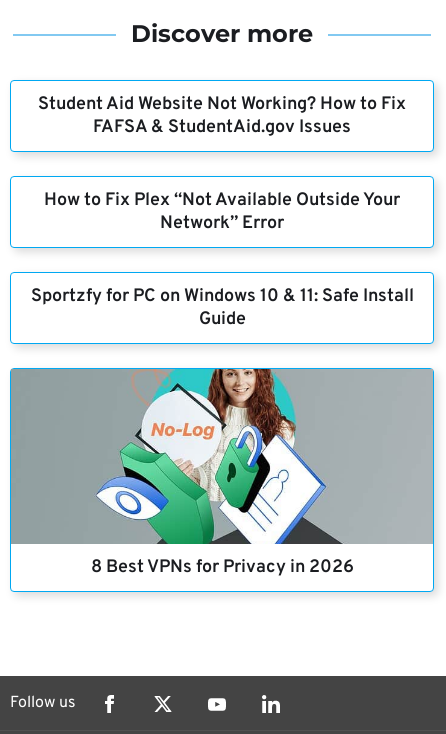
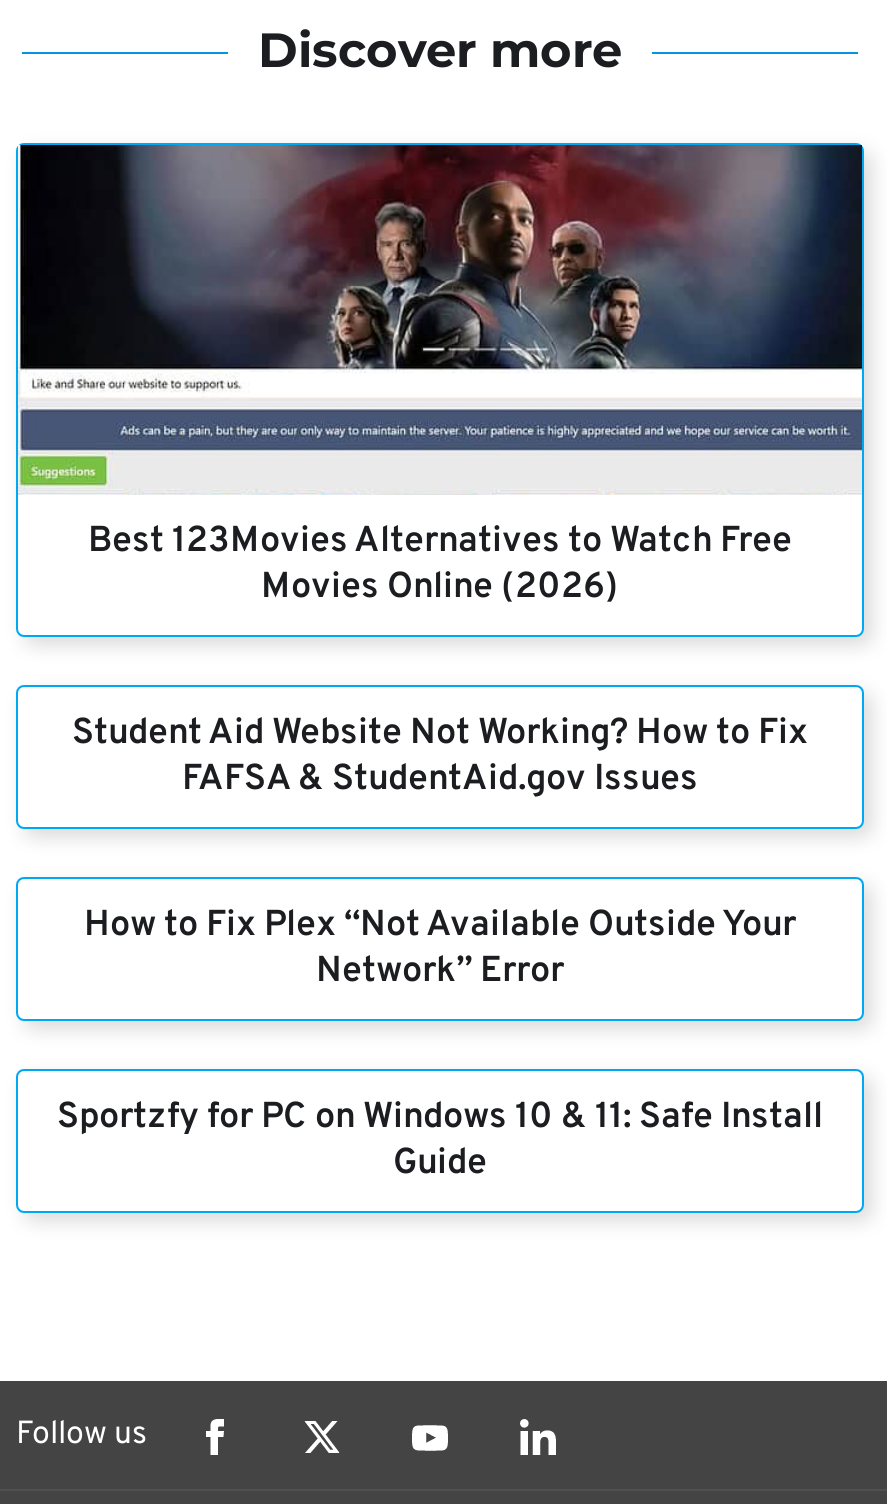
+ [image]
+ Best 123Movies Alternatives to Watch Free
+ Movies Online (2026)

+ [image]

moved down: Student Aid Website Not Working? How to Fix | FAFSA & StudentAid.gov Issues | How to Fix Plex “Not Available Outside Your | Network” Error | Sportzfy for PC on Windows 10 & 11: Safe Install | Guide

- [image]
- 8 Best VPNs for Privacy in 2026
